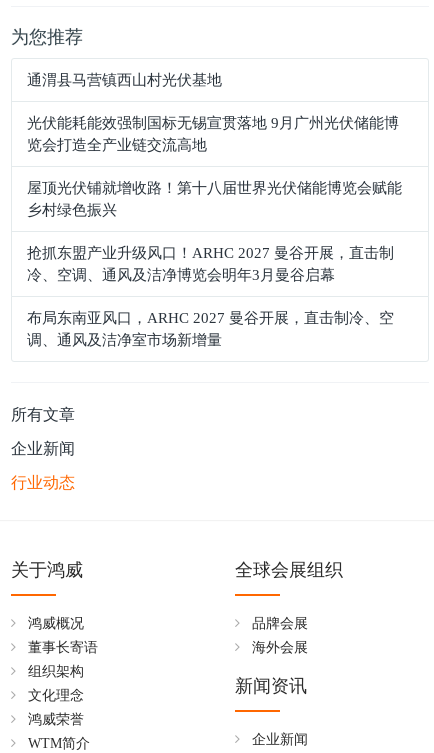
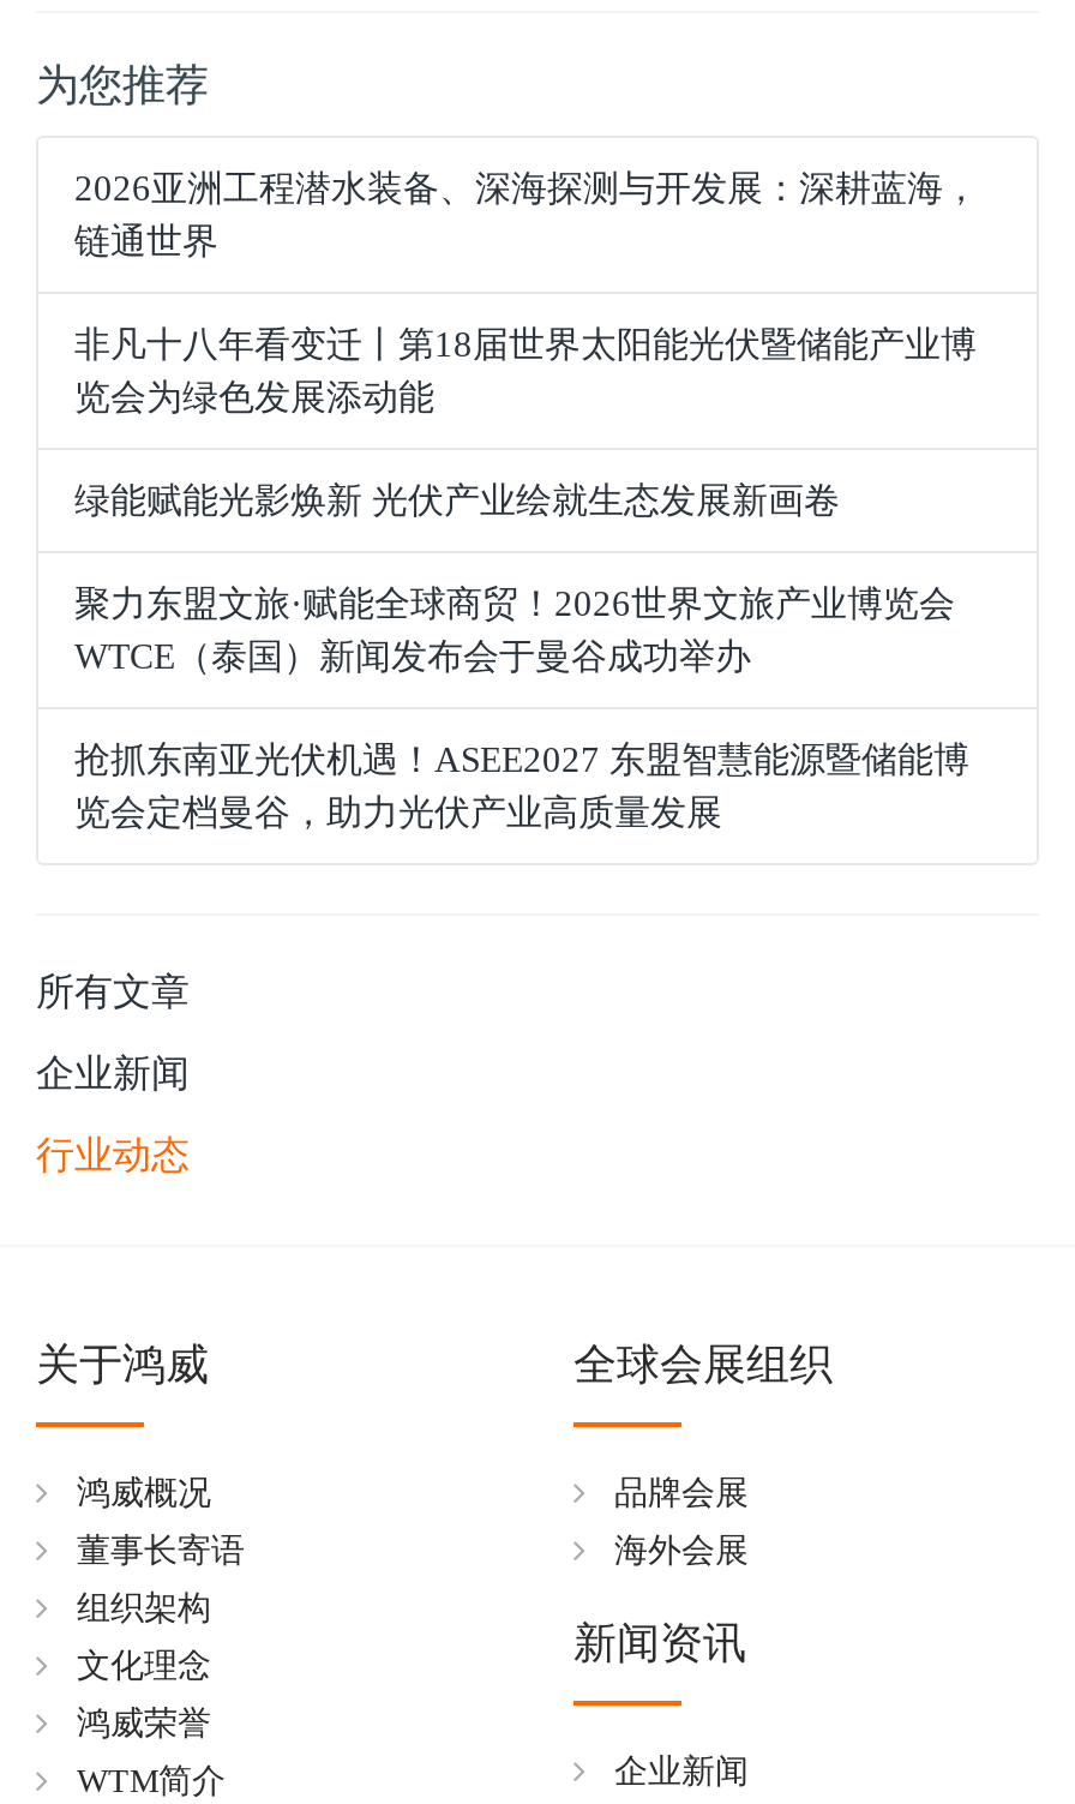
- 通渭县马营镇西山村光伏基地
+ 2026亚洲工程潜水装备、深海探测与开发展：深耕蓝海，
+ 链通世界

- 光伏能耗能效强制国标无锡宣贯落地 9月广州光伏储能博
- 览会打造全产业链交流高地
+ 非凡十八年看变迁丨第18届世界太阳能光伏暨储能产业博
+ 览会为绿色发展添动能

- 屋顶光伏铺就增收路！第十八届世界光伏储能博览会赋能
- 乡村绿色振兴
+ 绿能赋能光影焕新 光伏产业绘就生态发展新画卷

- 抢抓东盟产业升级风口！ARHC 2027 曼谷开展，直击制
- 冷、空调、通风及洁净博览会明年3月曼谷启幕
+ 聚力东盟文旅·赋能全球商贸！2026世界文旅产业博览会
+ WTCE（泰国）新闻发布会于曼谷成功举办

- 布局东南亚风口，ARHC 2027 曼谷开展，直击制冷、空
- 调、通风及洁净室市场新增量
+ 抢抓东南亚光伏机遇！ASEE2027 东盟智慧能源暨储能博
+ 览会定档曼谷，助力光伏产业高质量发展
